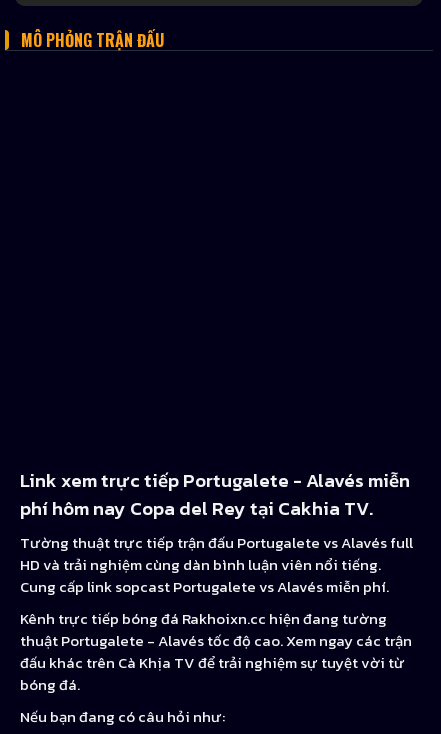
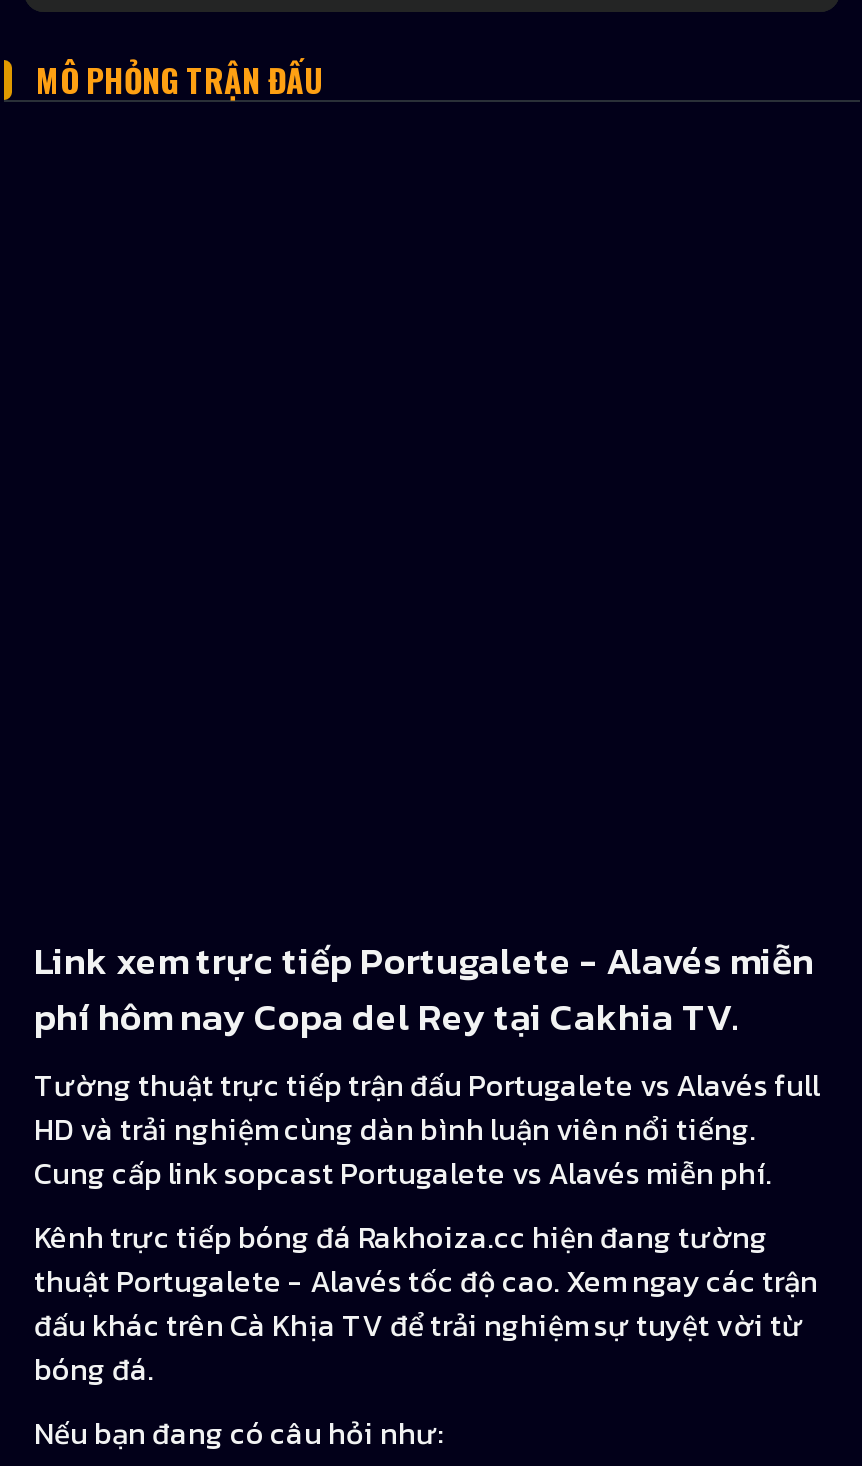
- Kênh trực tiếp bóng đá Rakhoixn.cc hiện đang tường
+ Kênh trực tiếp bóng đá Rakhoiza.cc hiện đang tường
